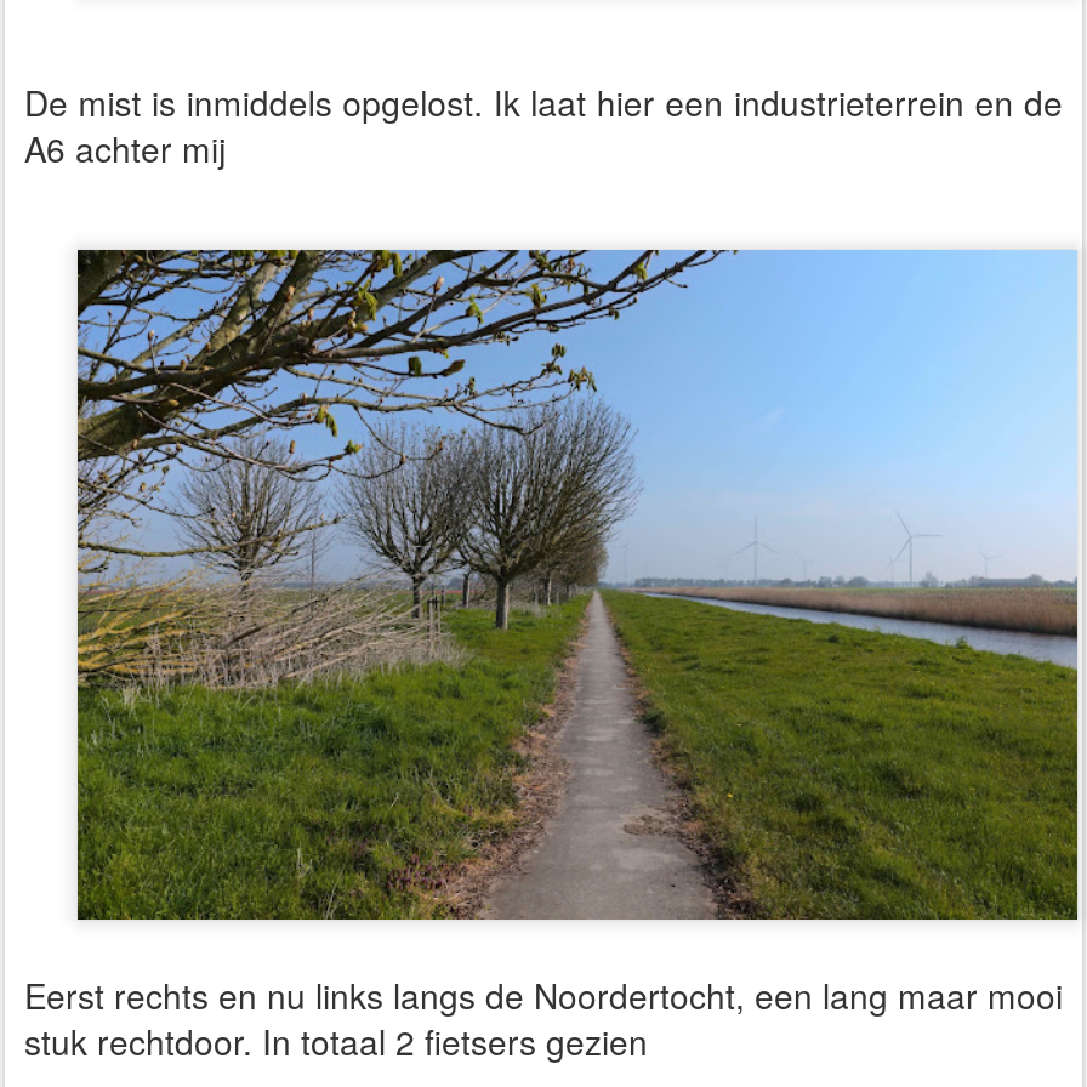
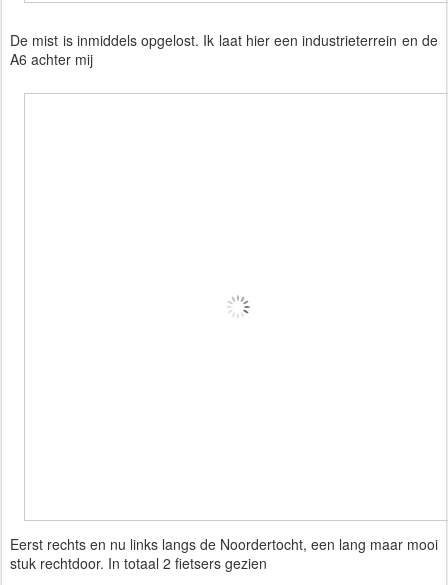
- [image]
